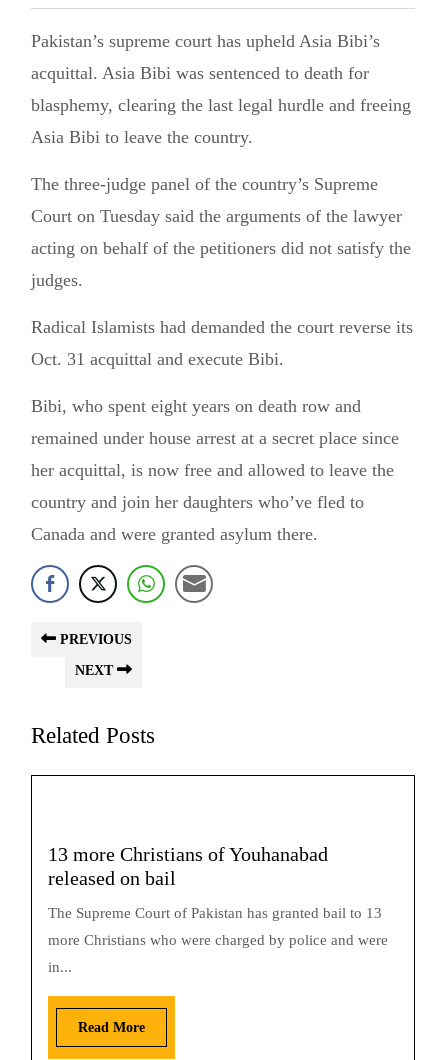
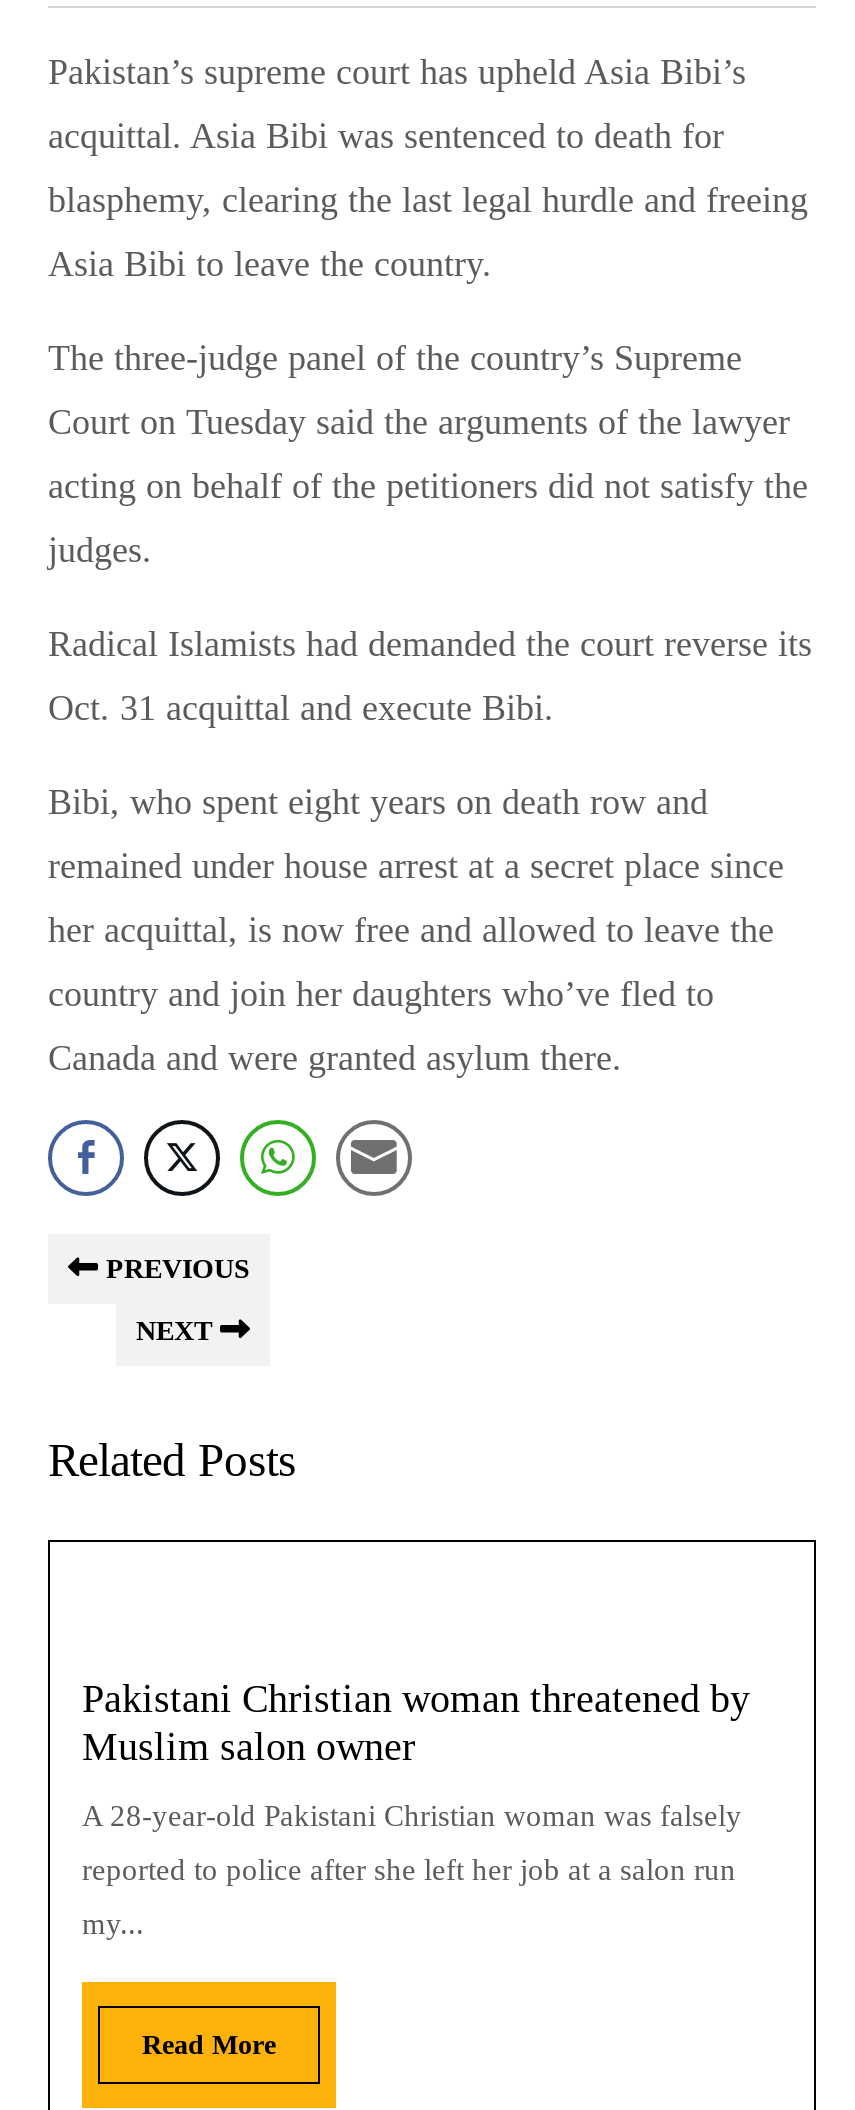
- 13 more Christians of Youhanabad
- released on bail
+ Pakistani Christian woman threatened by
+ Muslim salon owner

- The Supreme Court of Pakistan has granted bail to 13
+ A 28-year-old Pakistani Christian woman was falsely

- more Christians who were charged by police and were
+ reported to police after she left her job at a salon run

- in...
+ my...
